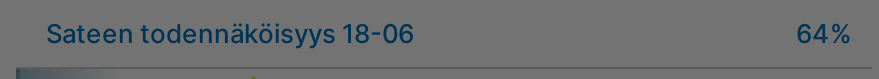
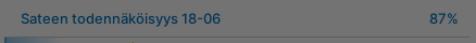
- 64%
+ 87%
